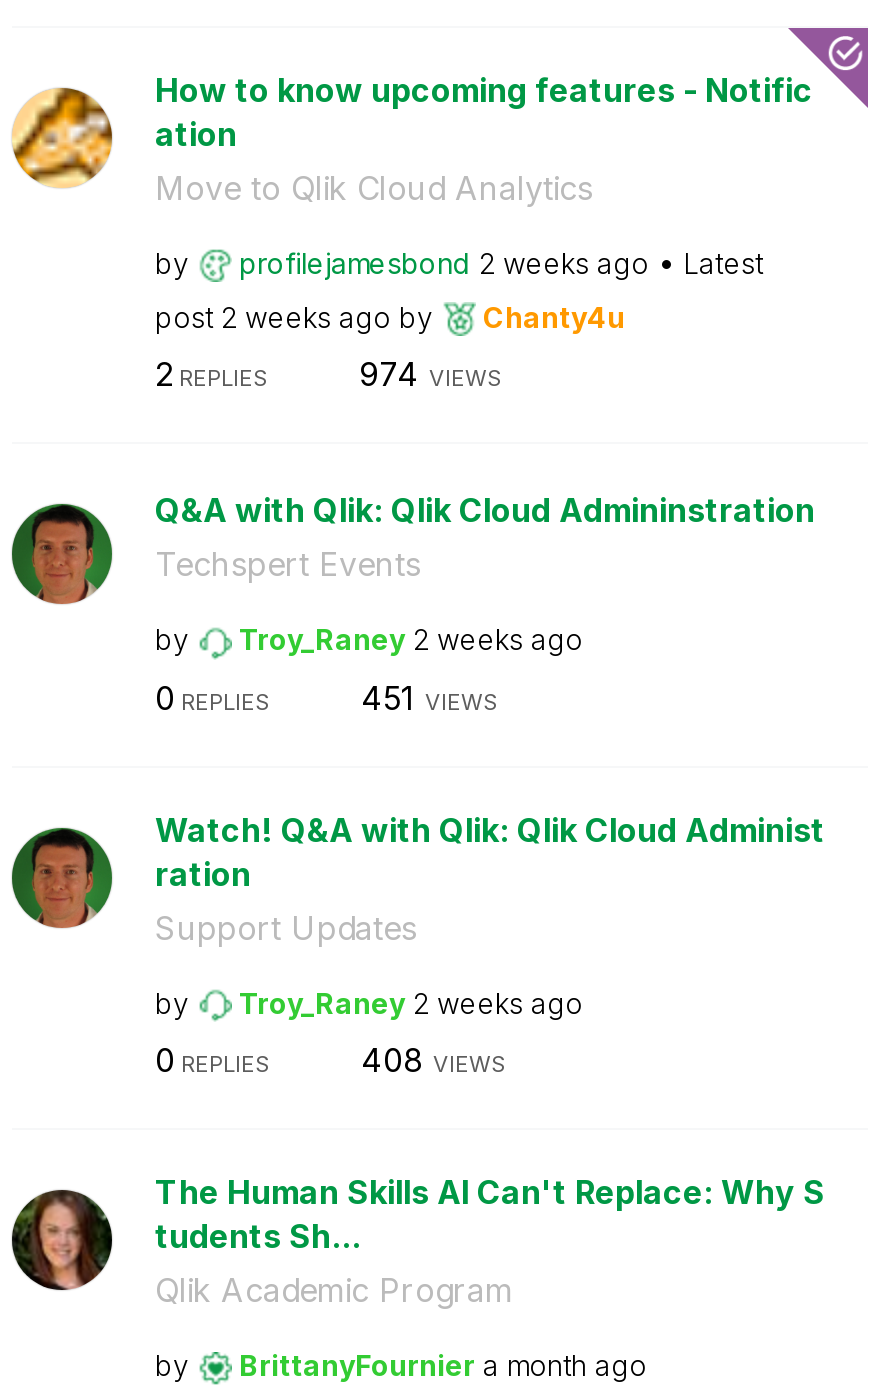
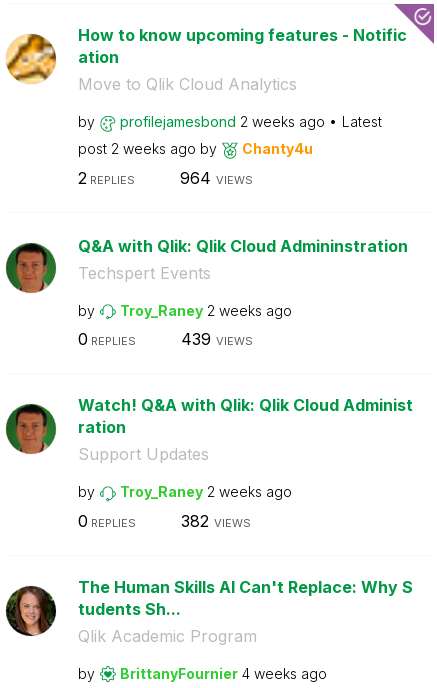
- 974 VIEWS
+ 964 VIEWS

- 451 VIEWS
+ 439 VIEWS

- 408 VIEWS
+ 382 VIEWS

- BrittanyFournier a month ago
+ BrittanyFournier 4 weeks ago
